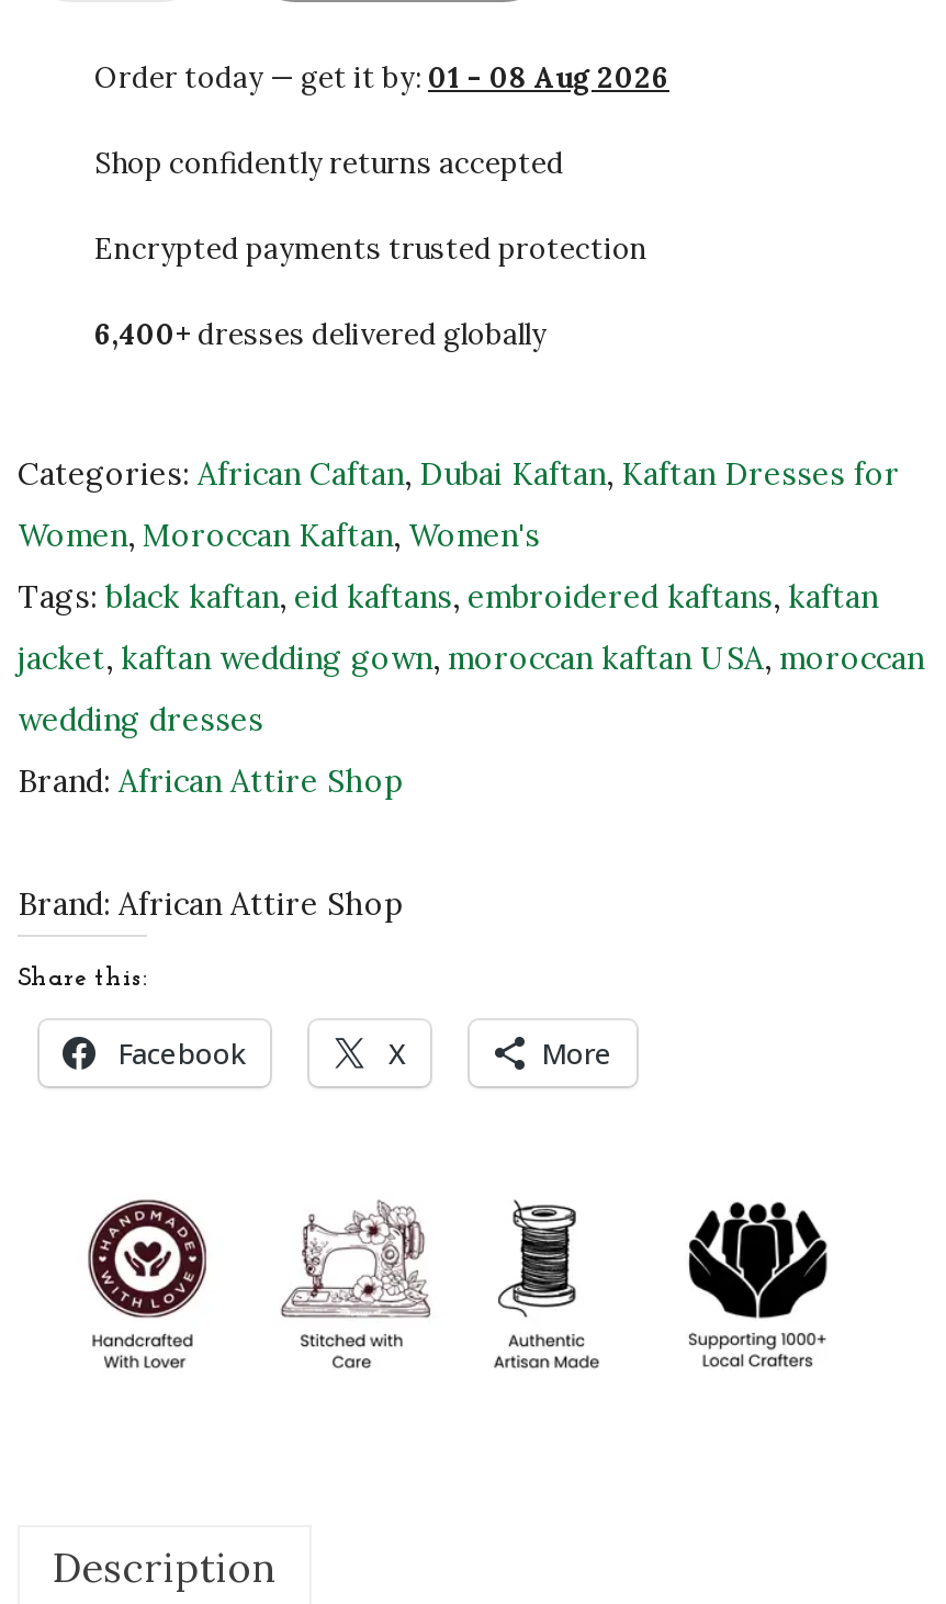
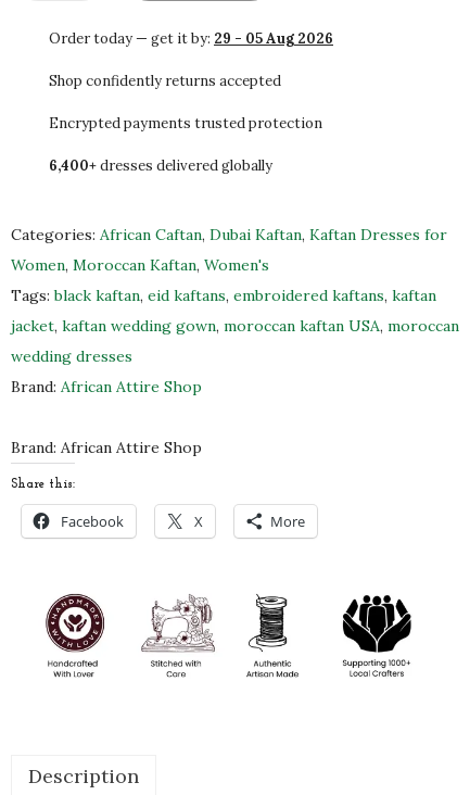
- Order today — get it by: 01 - 08 Aug 2026
+ Order today — get it by: 29 - 05 Aug 2026
